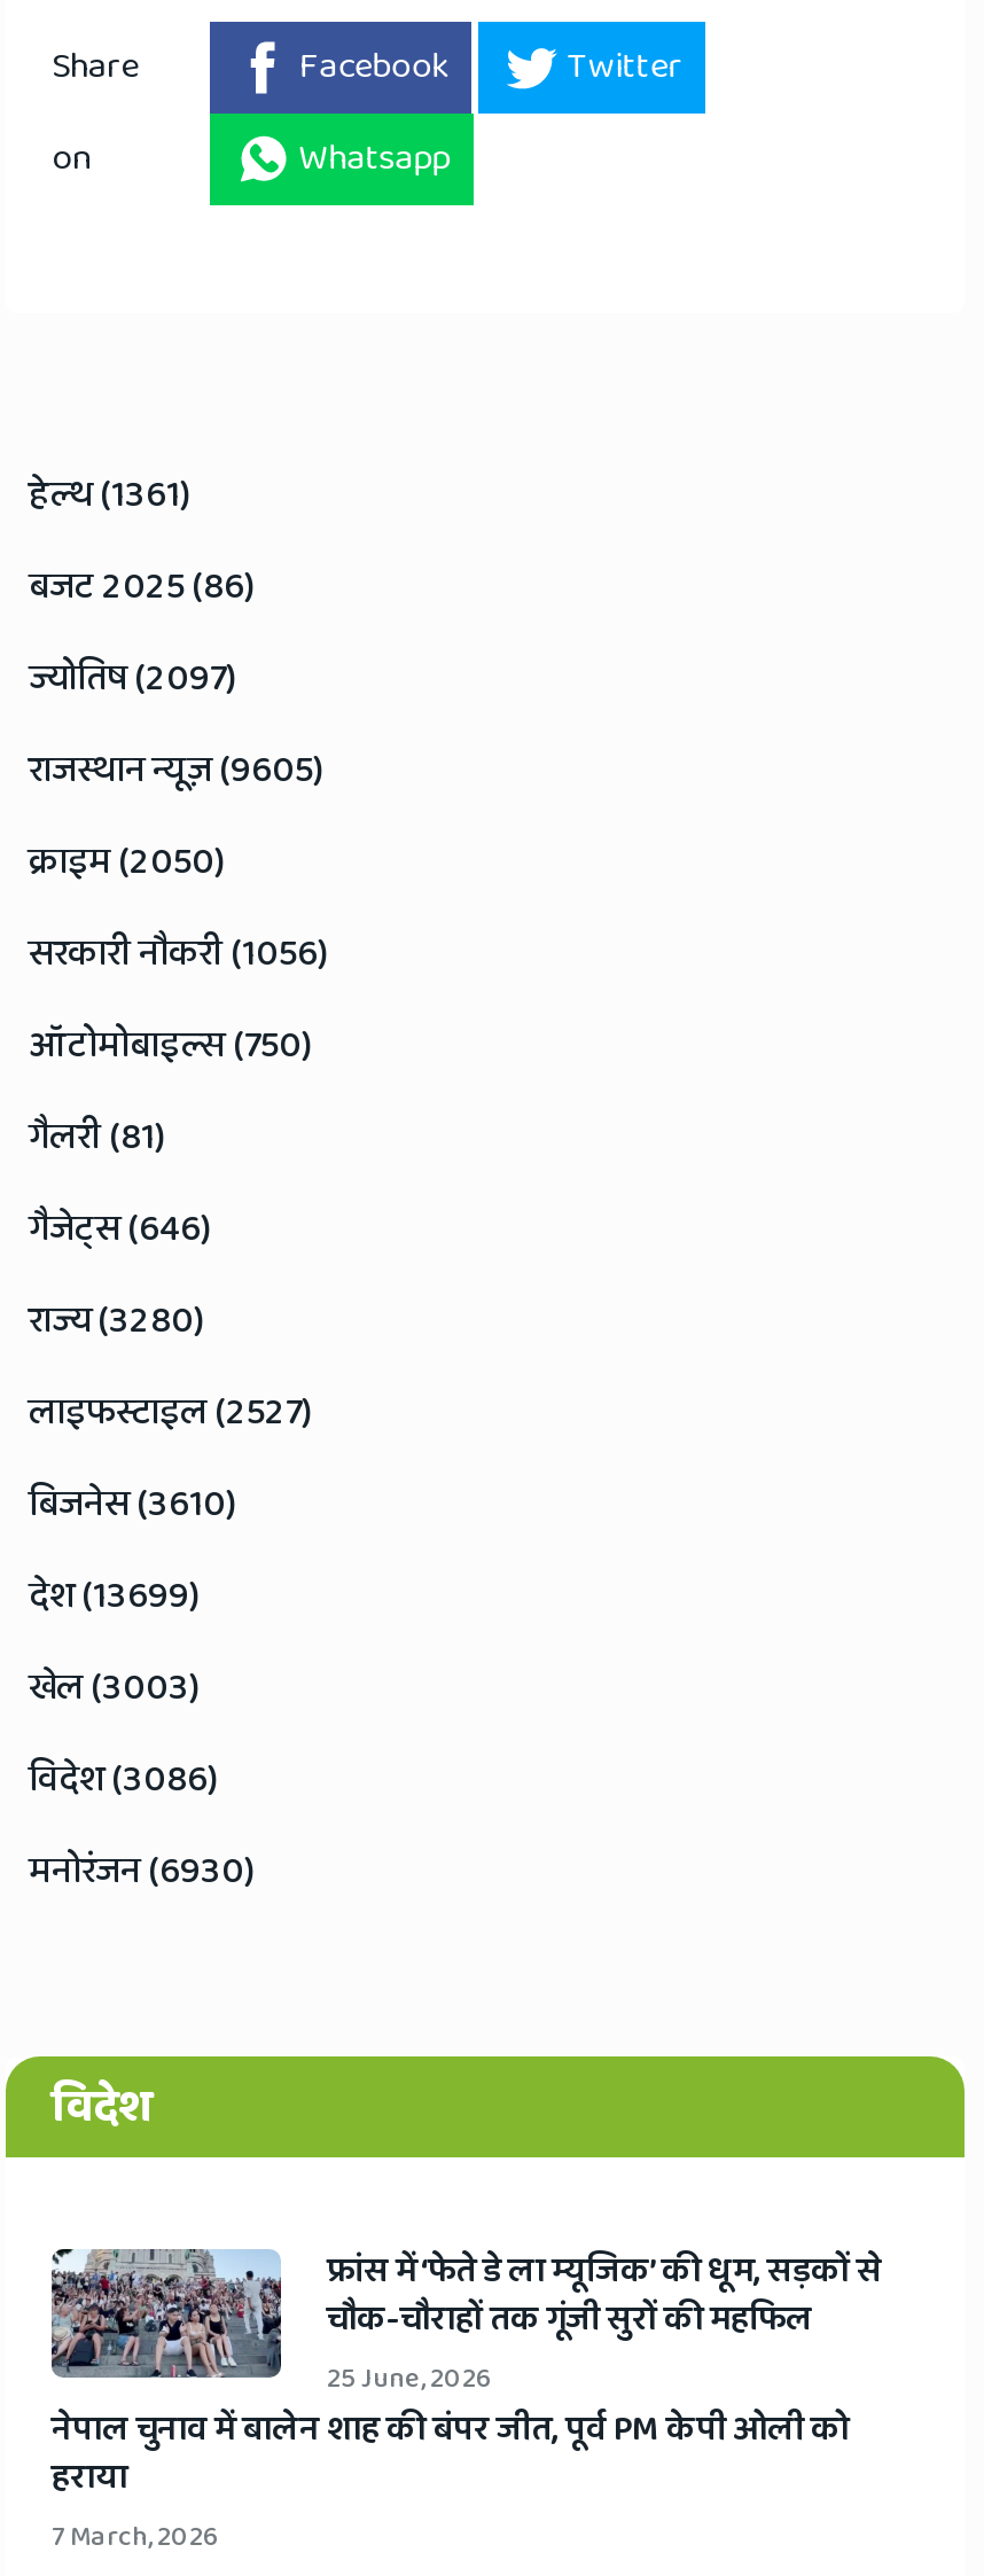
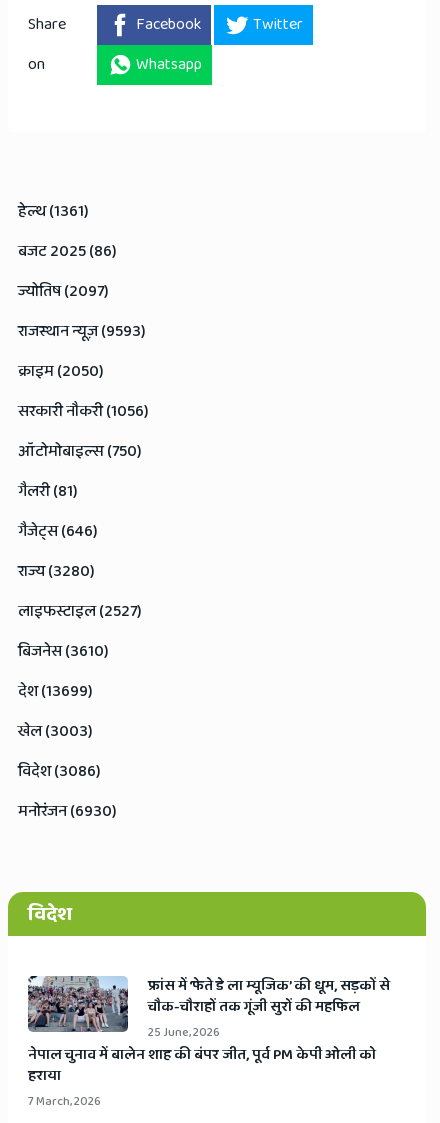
- राजस्थान न्यूज़ (9605)
+ राजस्थान न्यूज़ (9593)
